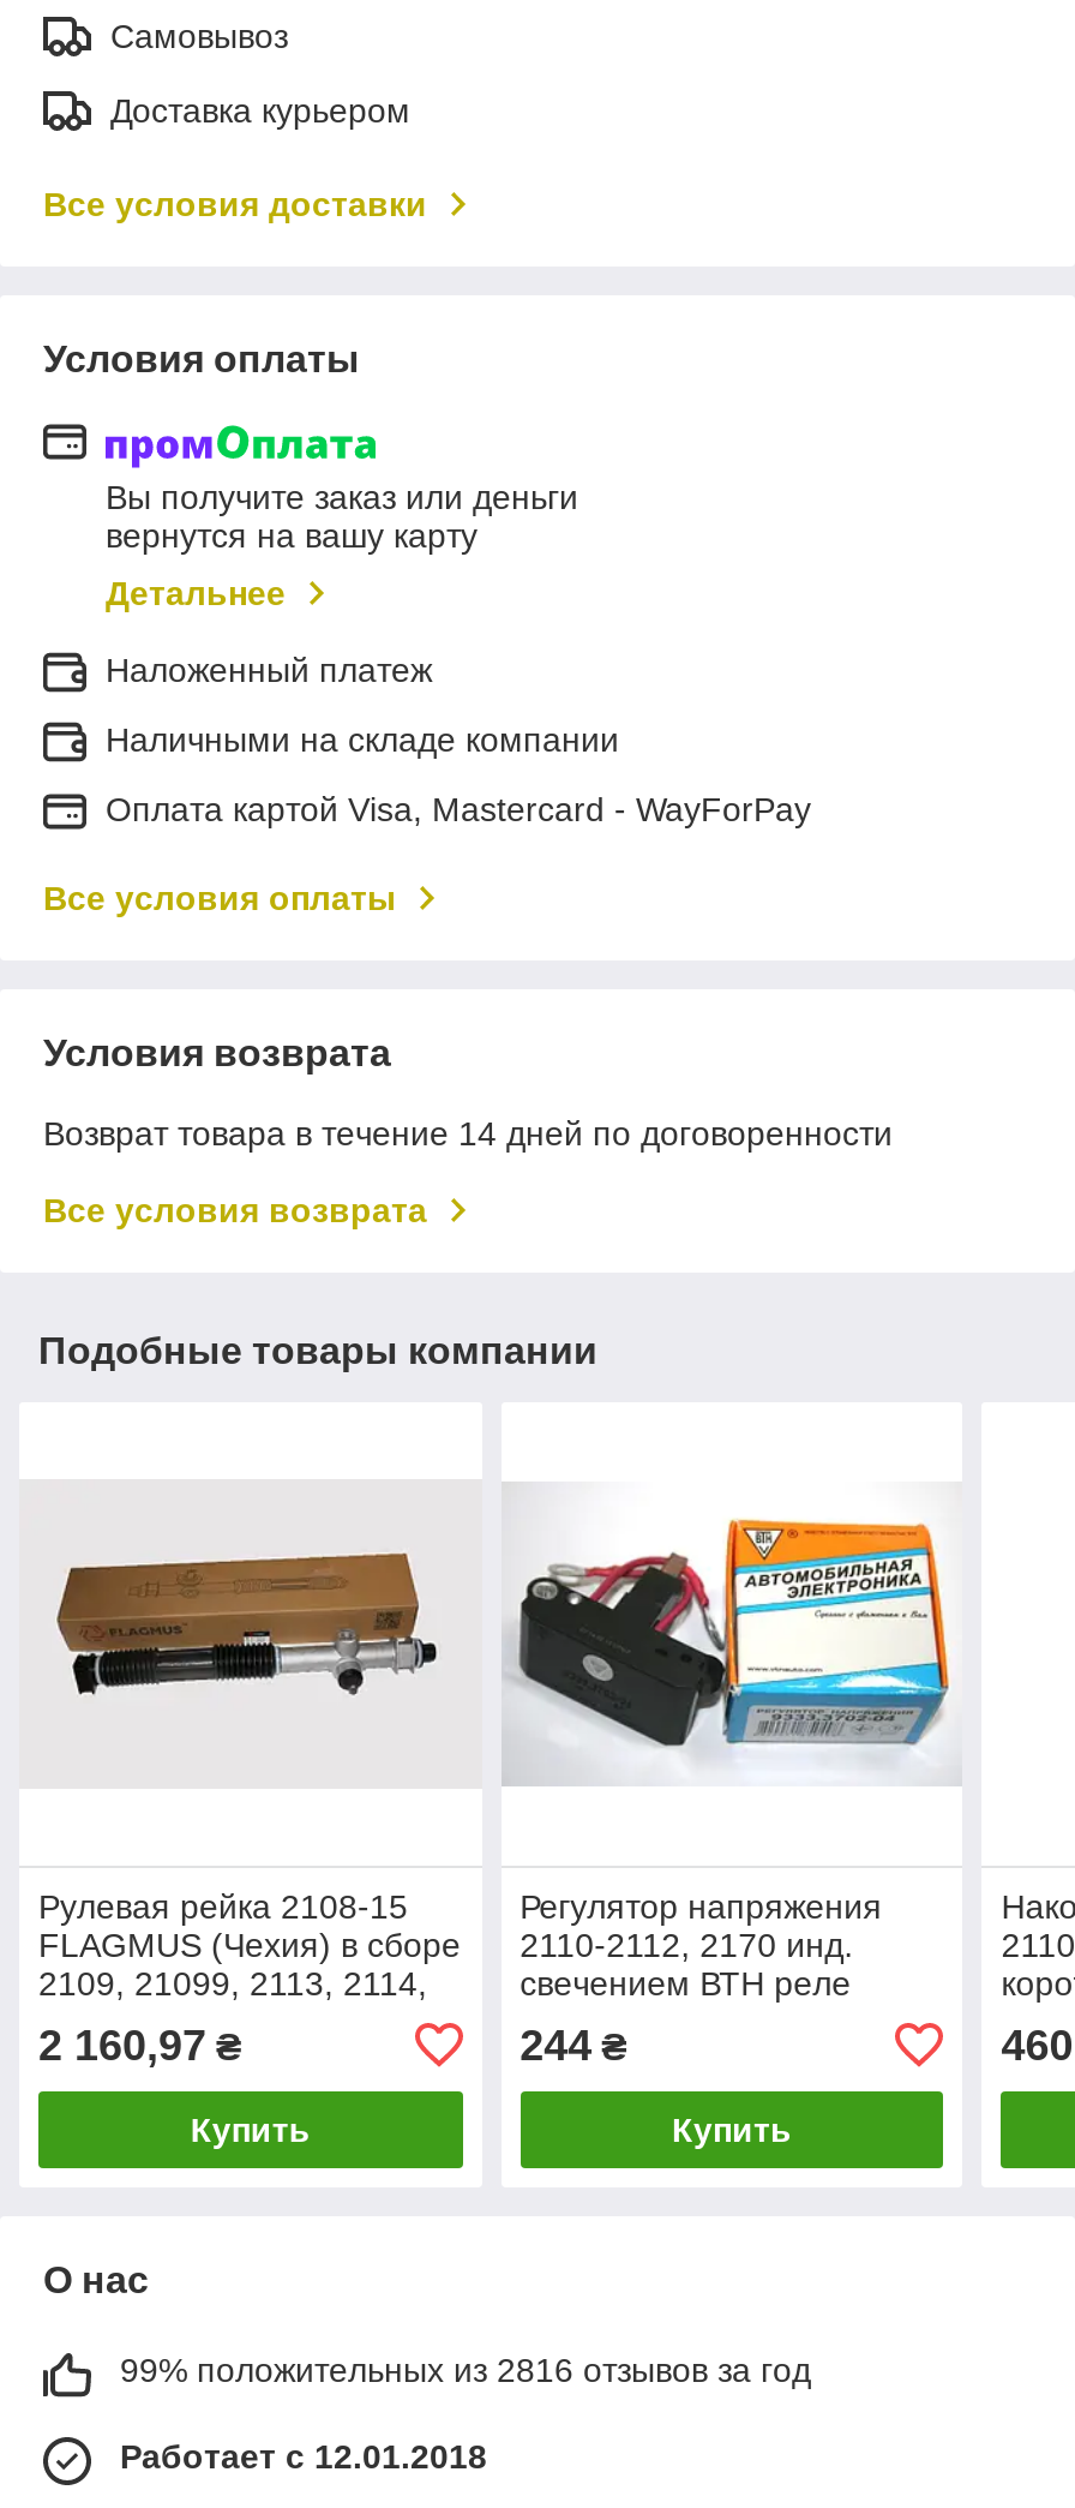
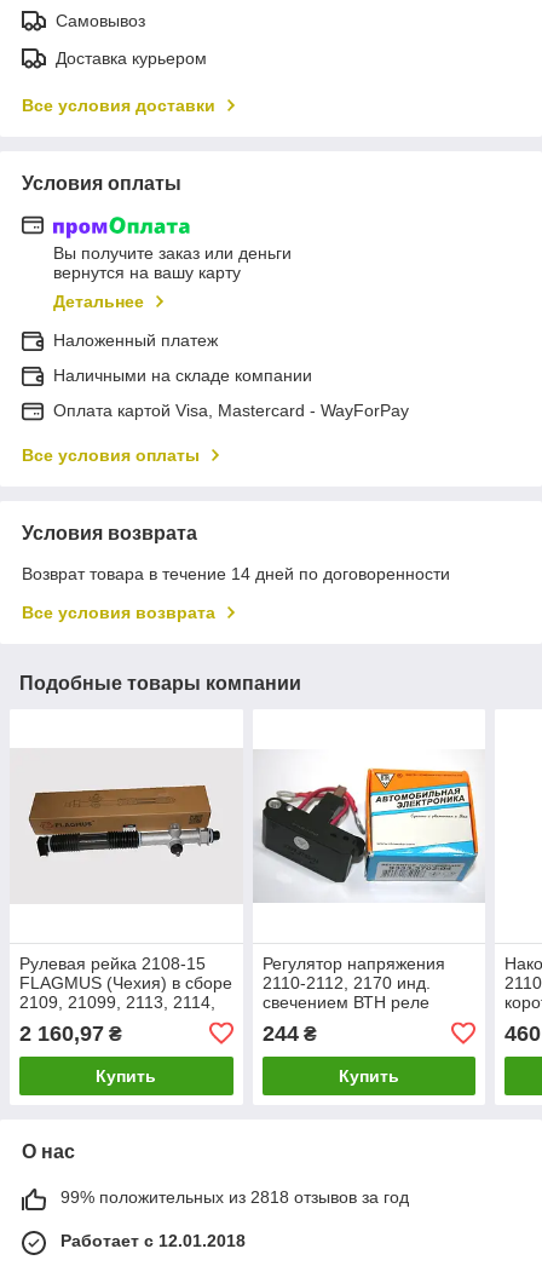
- 99% положительных из 2816 отзывов за год
+ 99% положительных из 2818 отзывов за год
